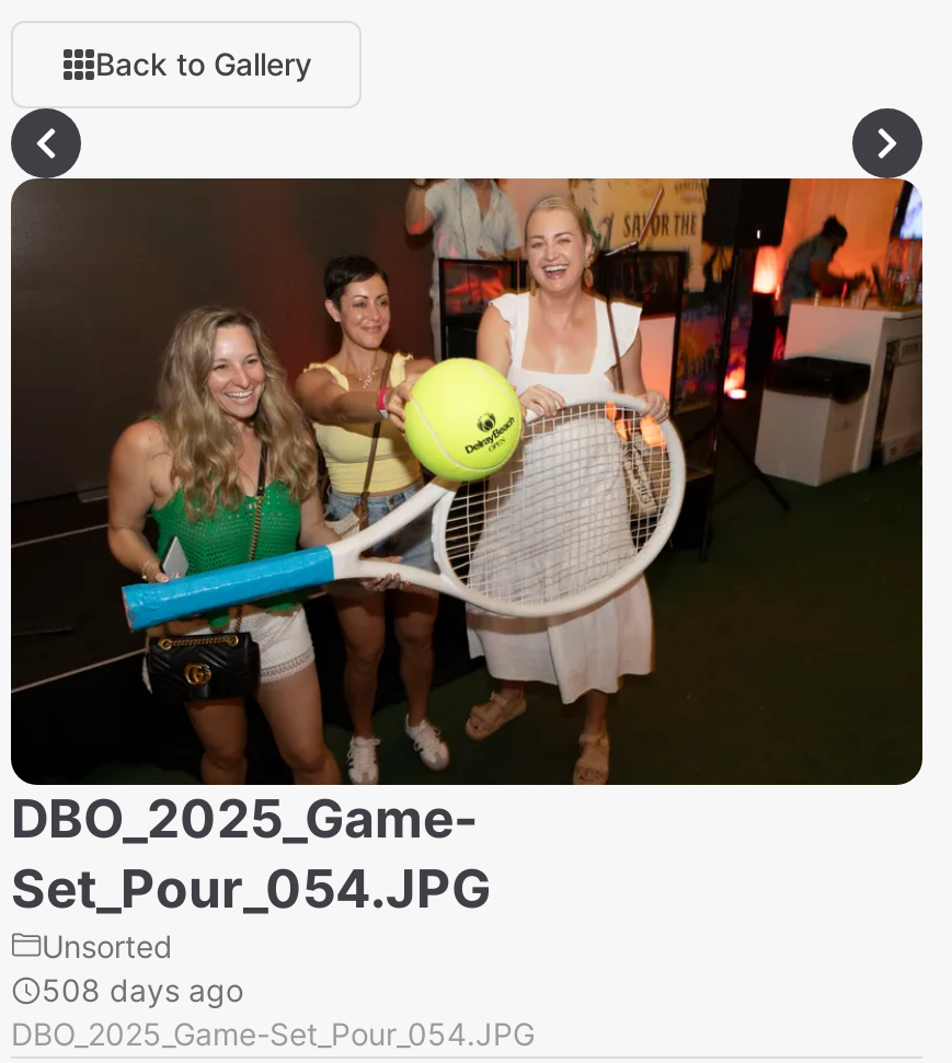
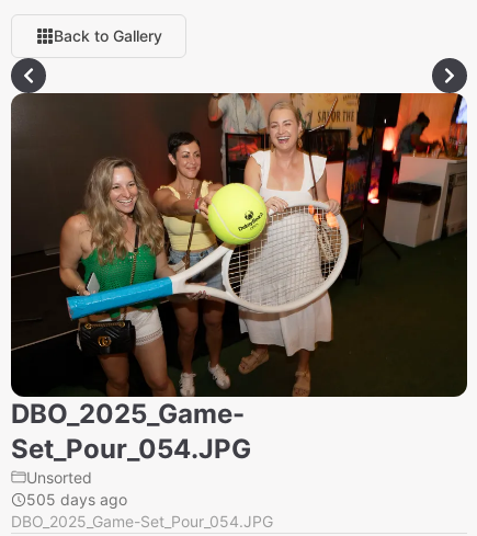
- 508 days ago
+ 505 days ago
